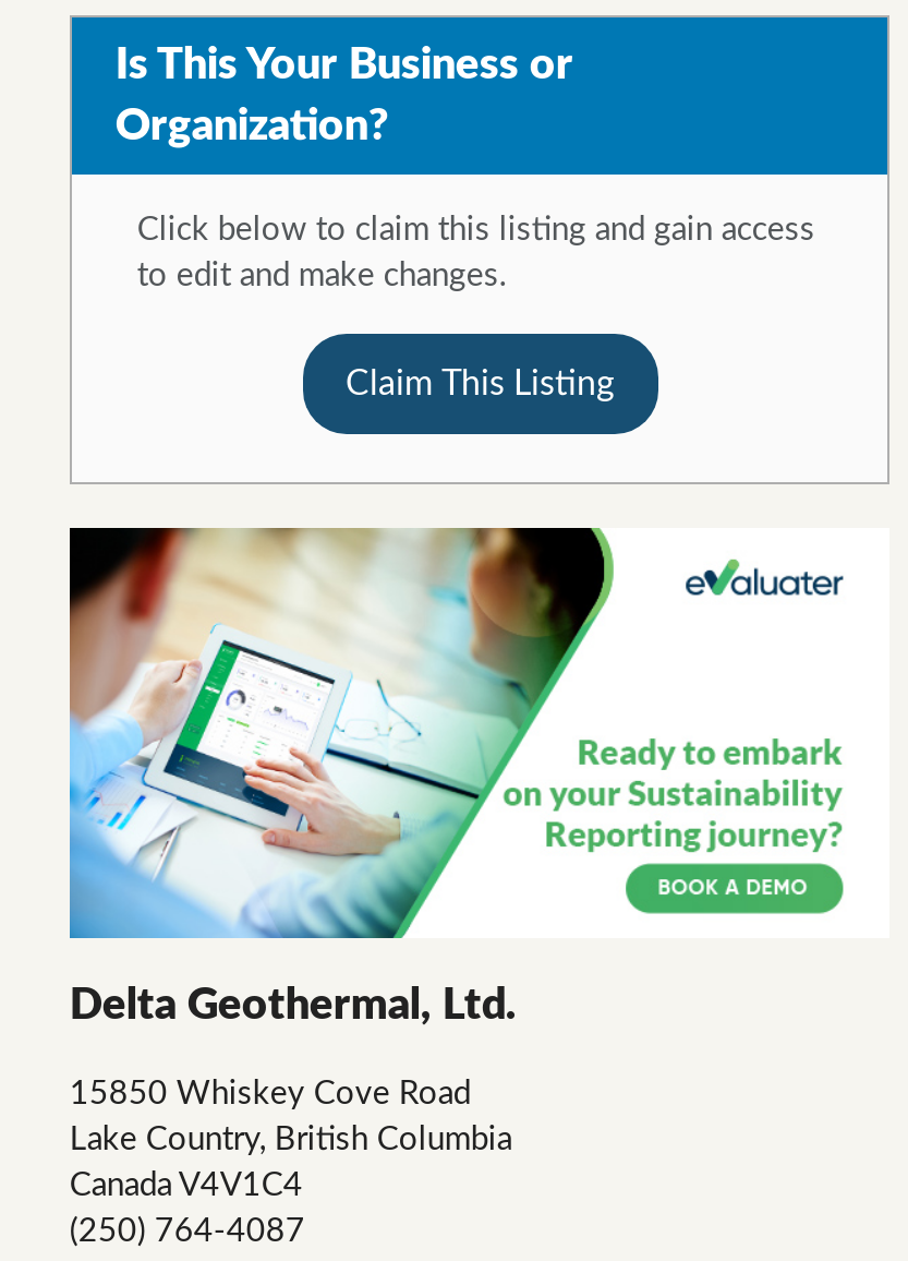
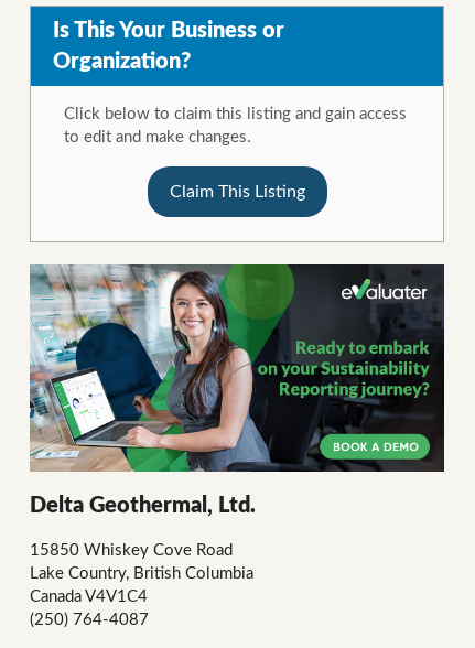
- [image]
+ [image]
